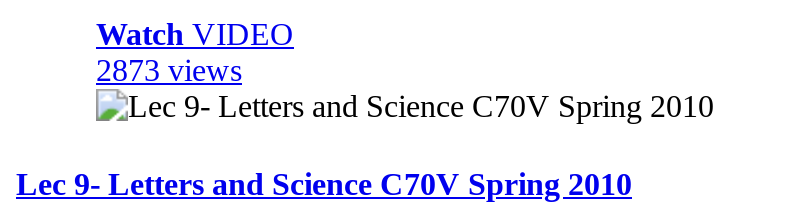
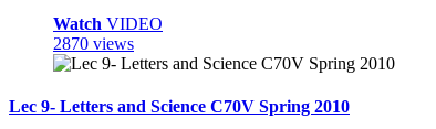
- 2873 views
+ 2870 views
